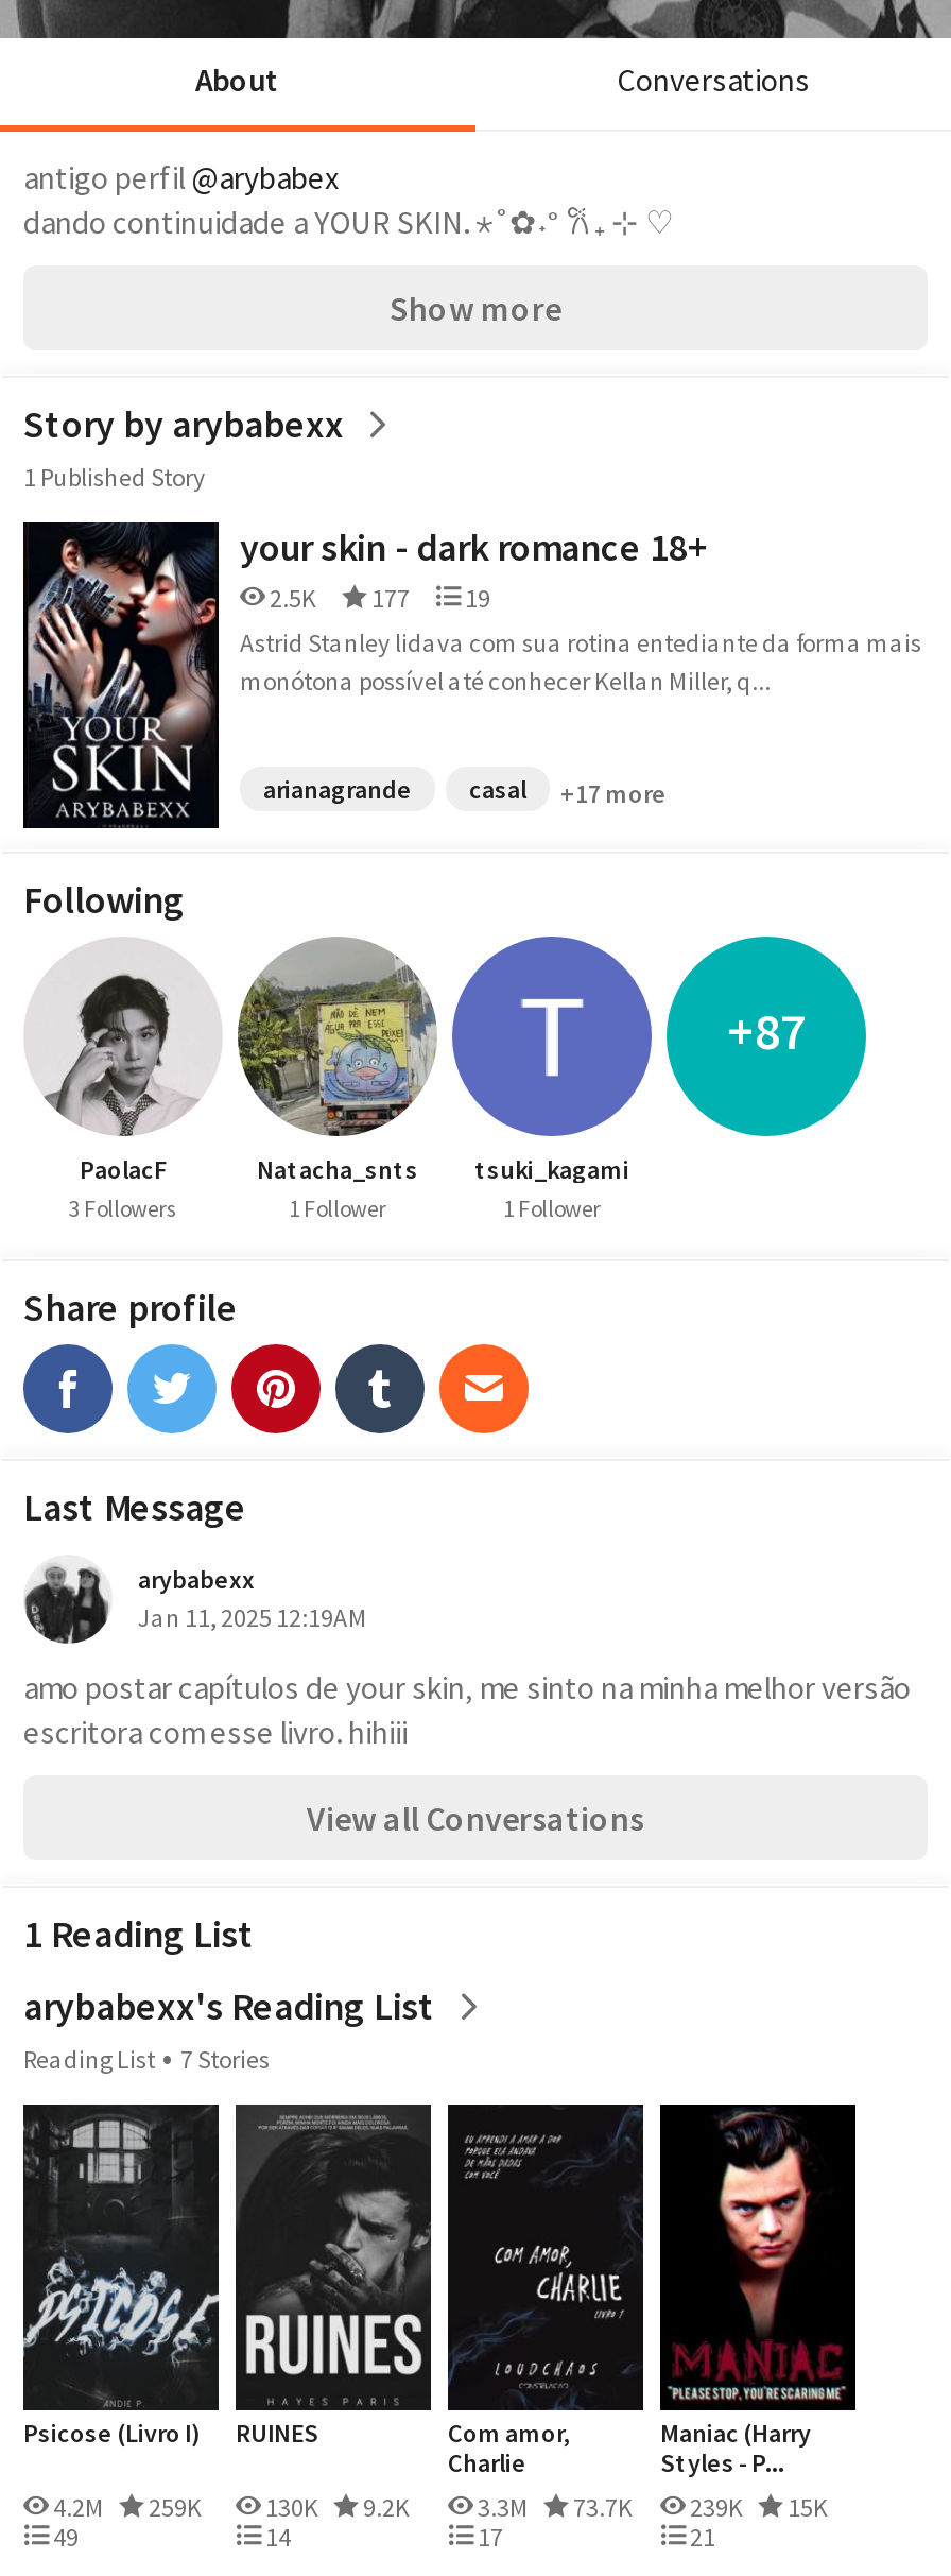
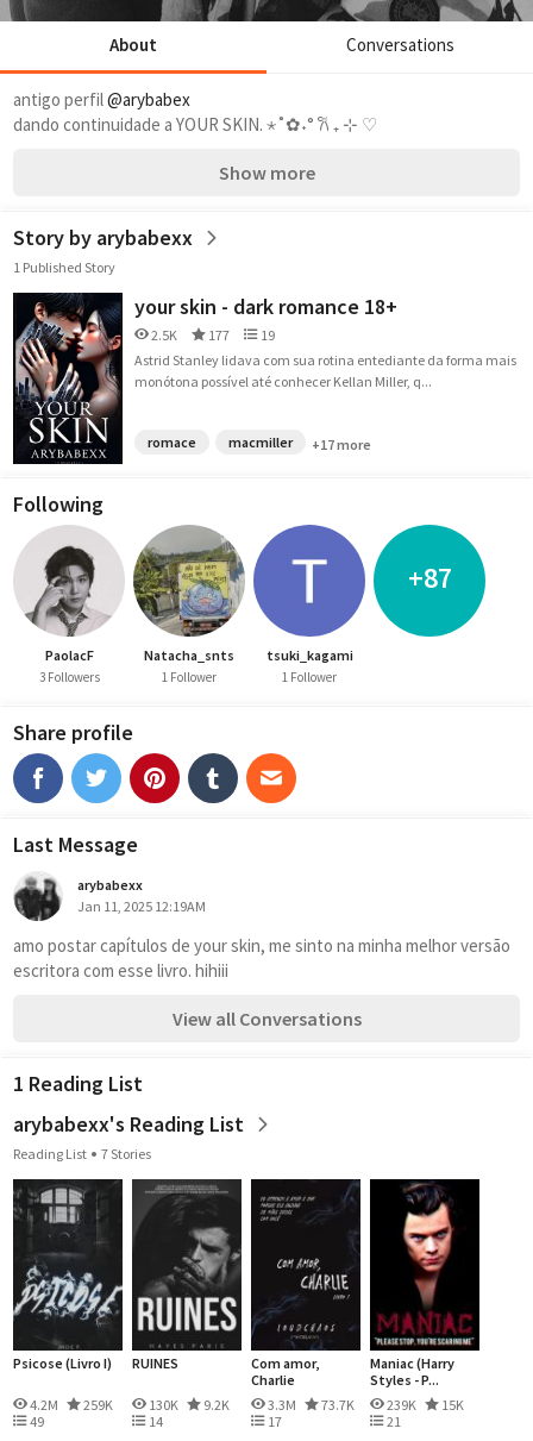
- arianagrande
- casal
+ romace
+ macmiller
